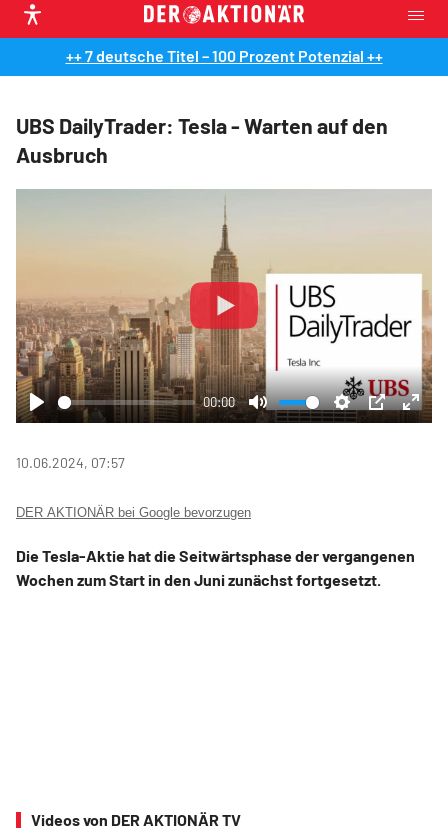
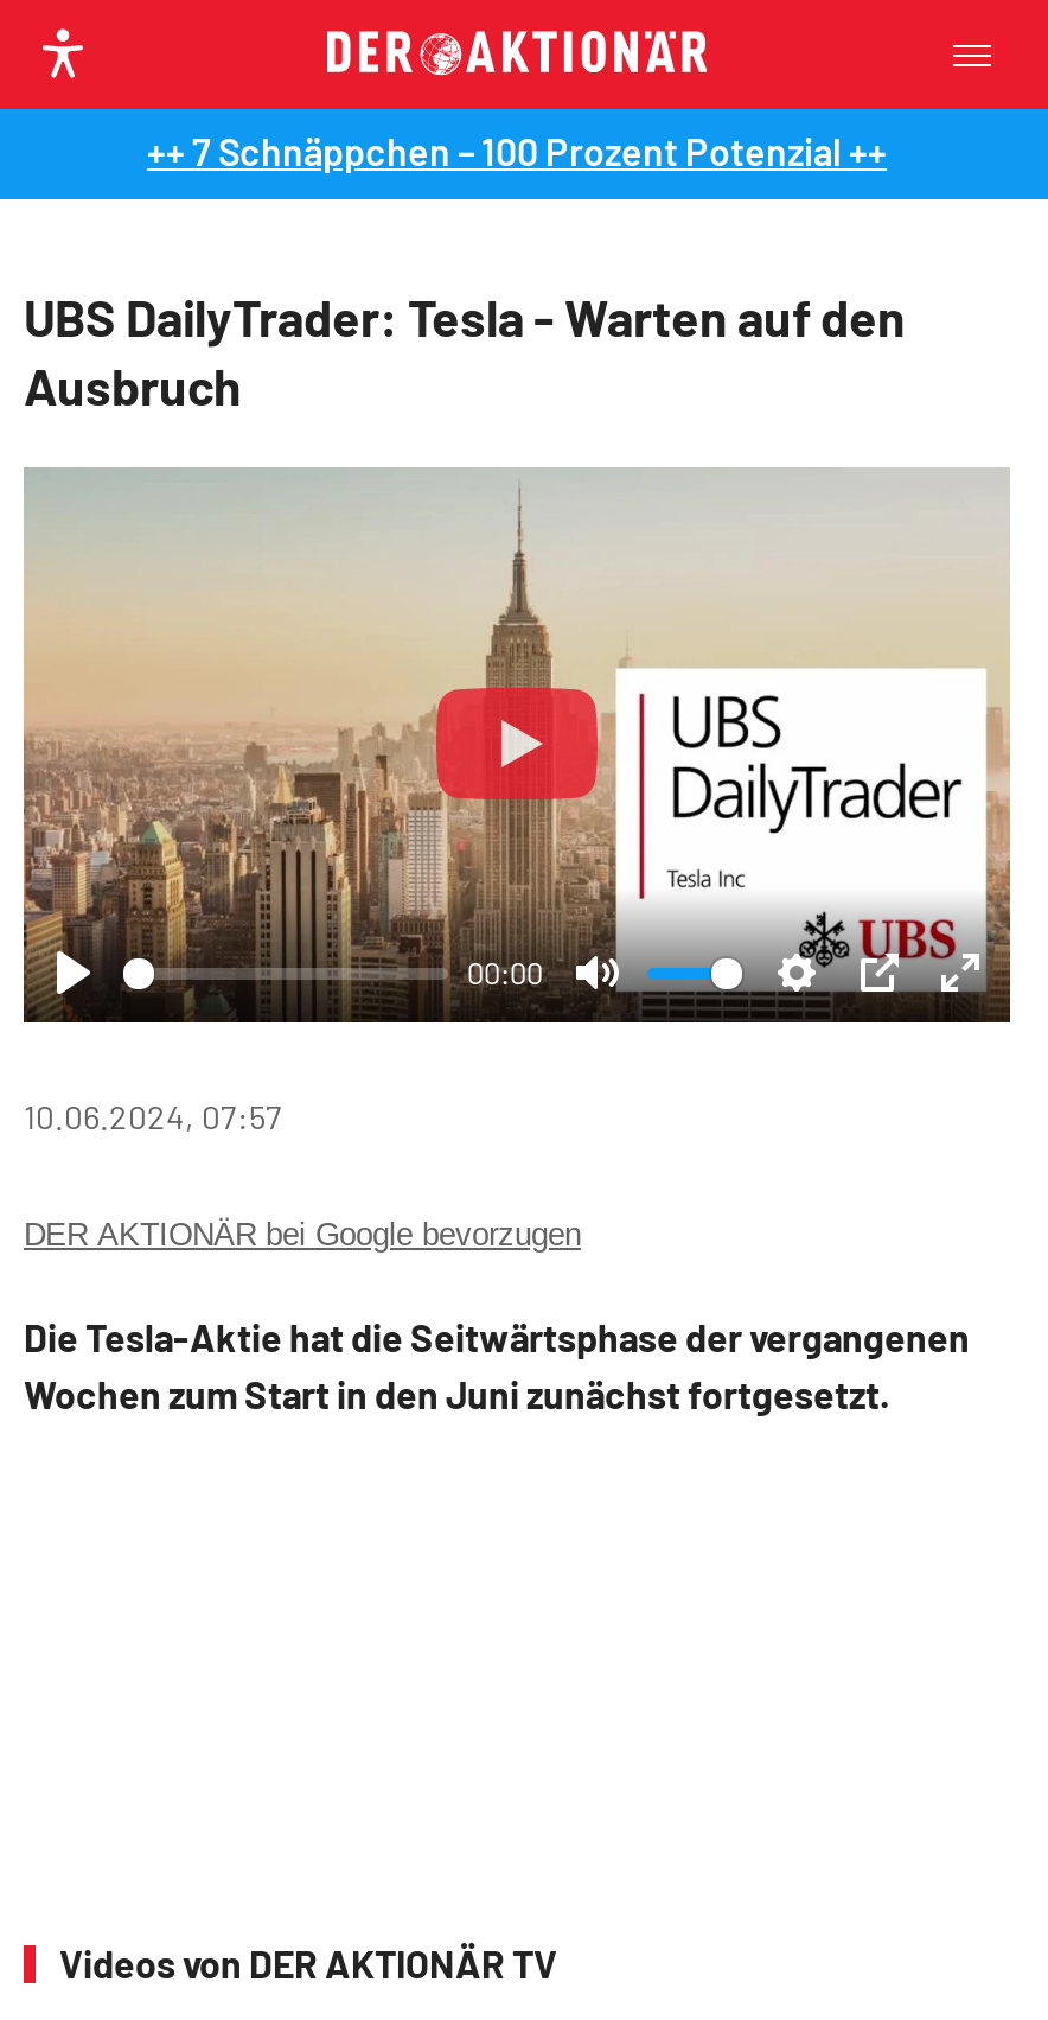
- ++ 7 deutsche Titel – 100 Prozent Potenzial ++
+ ++ 7 Schnäppchen – 100 Prozent Potenzial ++
